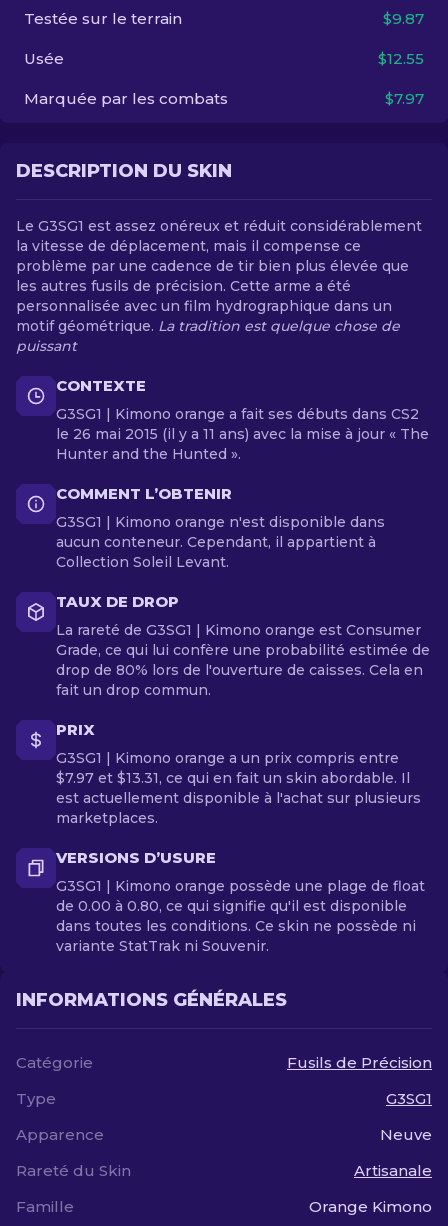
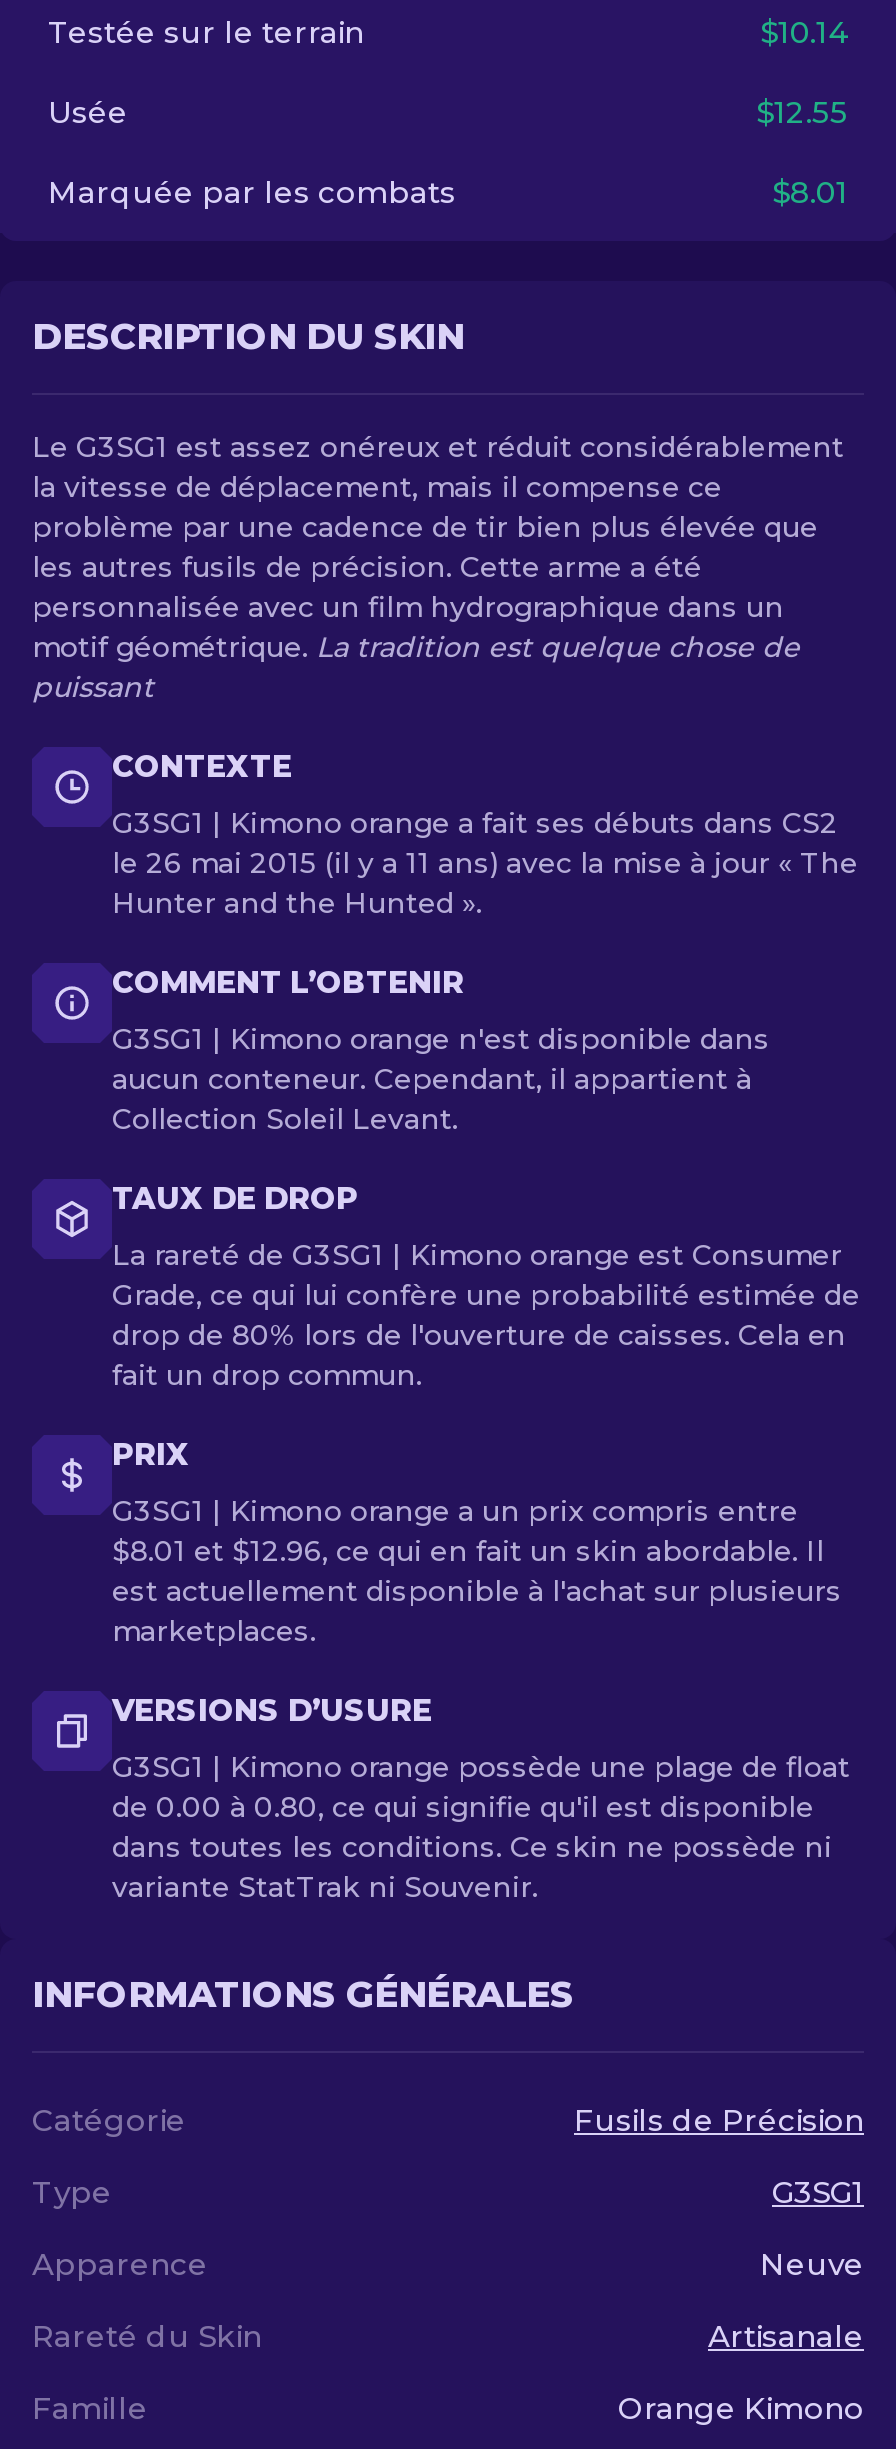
- $9.87
+ $10.14

- $7.97
+ $8.01

- $7.97 et $13.31, ce qui en fait un skin abordable. Il
+ $8.01 et $12.96, ce qui en fait un skin abordable. Il
